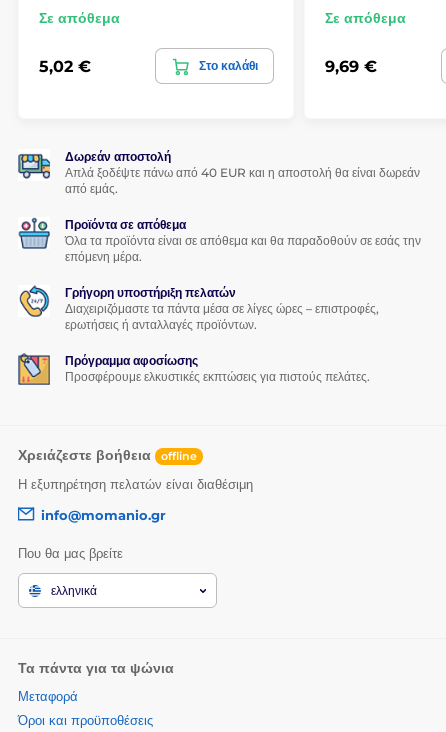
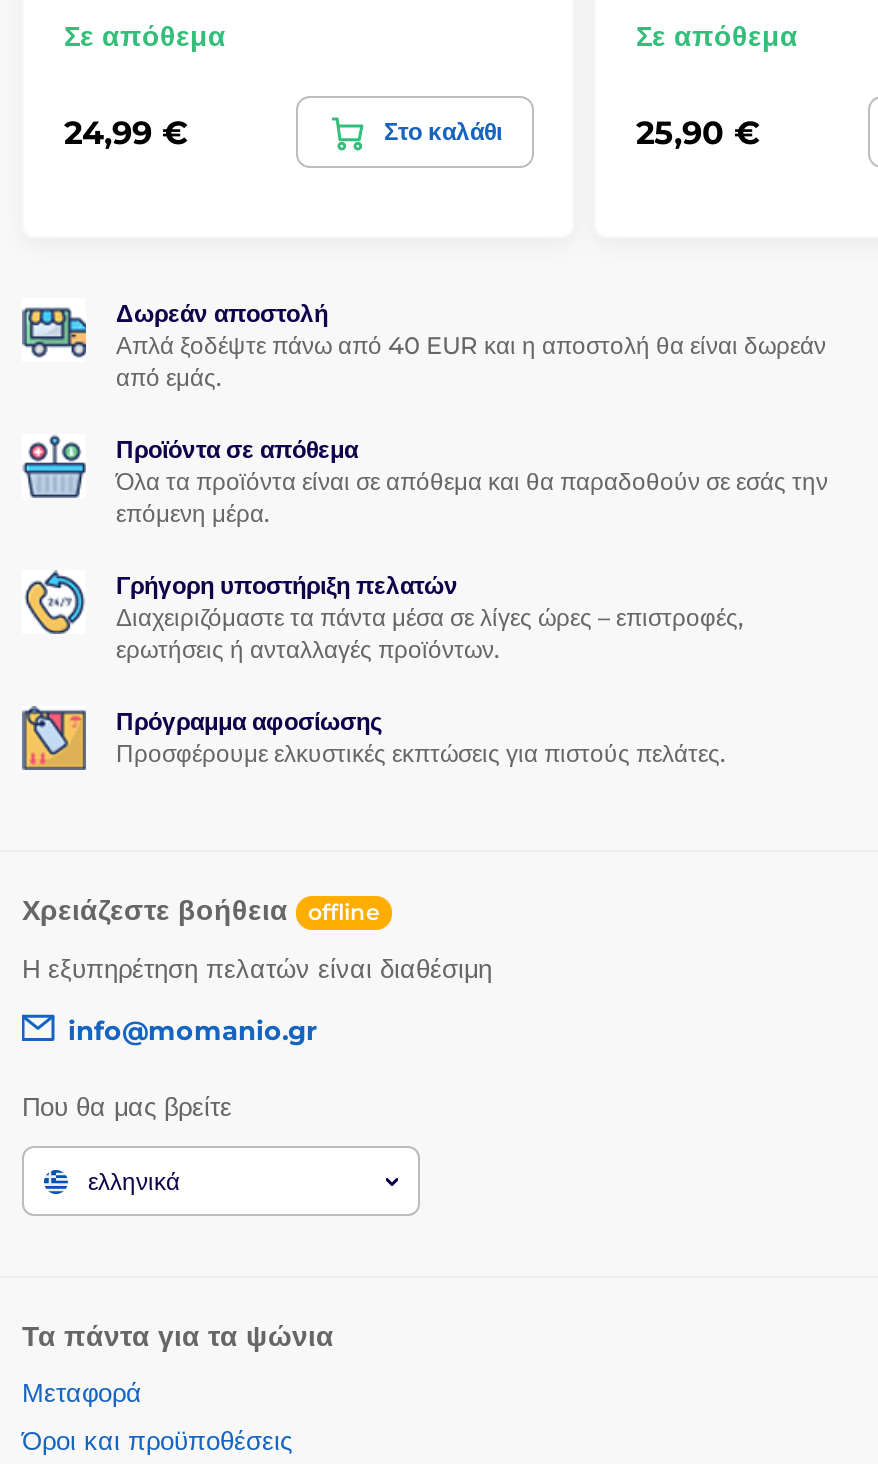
- 5,02 €
+ 24,99 €

- 9,69 €
+ 25,90 €
